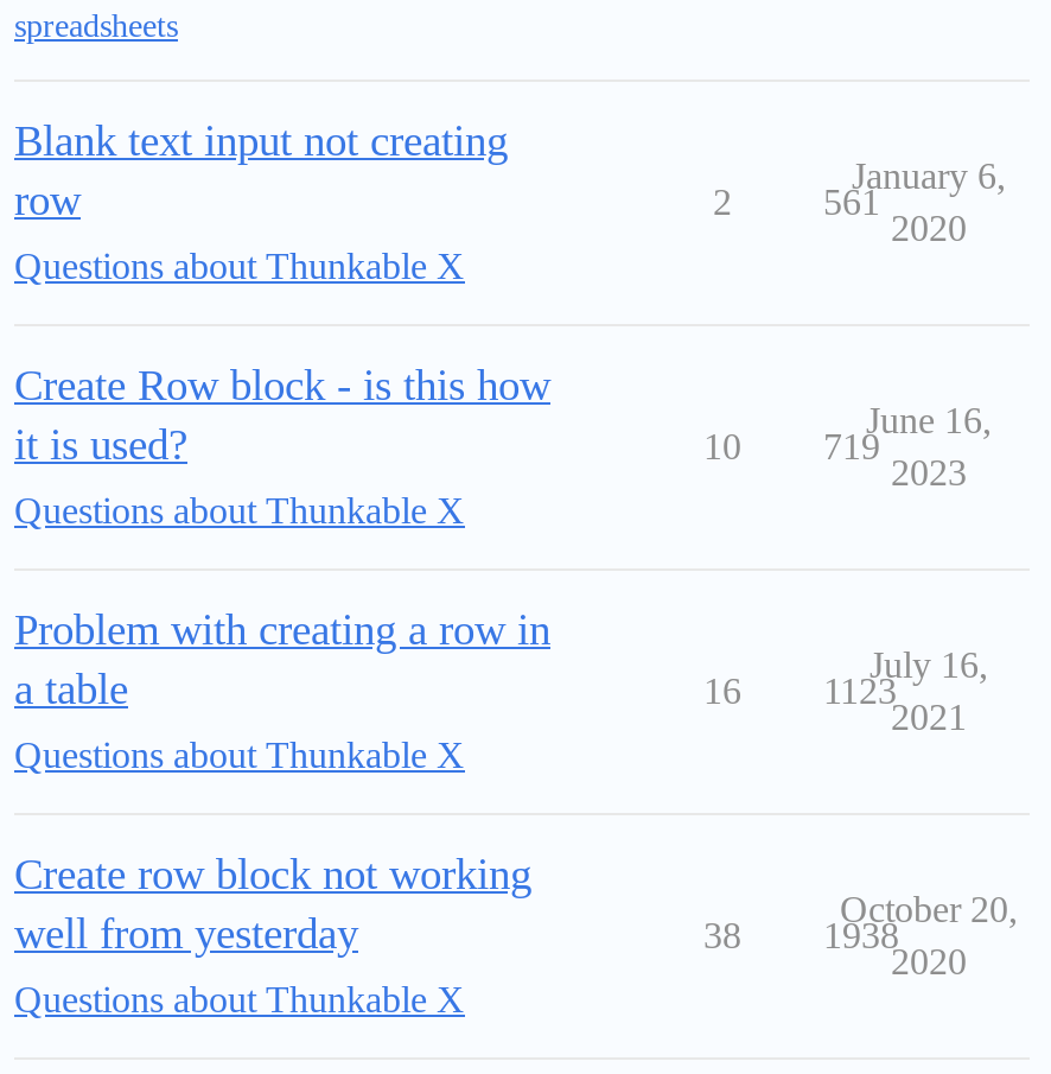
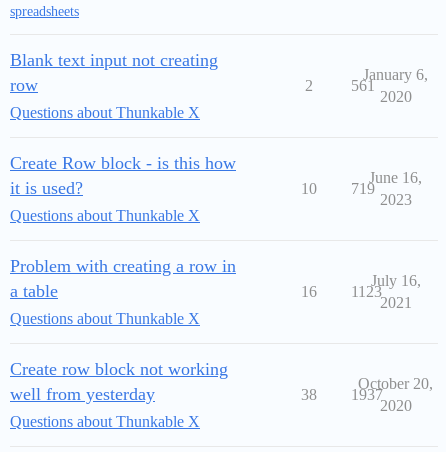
- 1938
+ 1937
